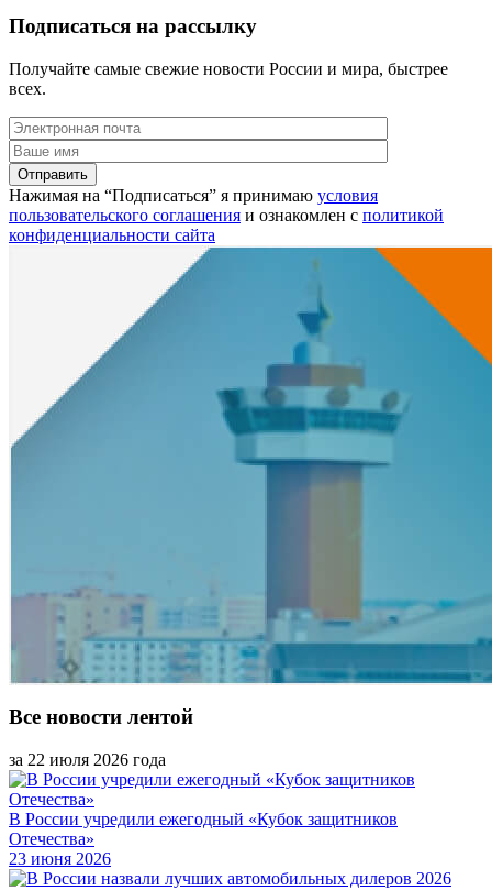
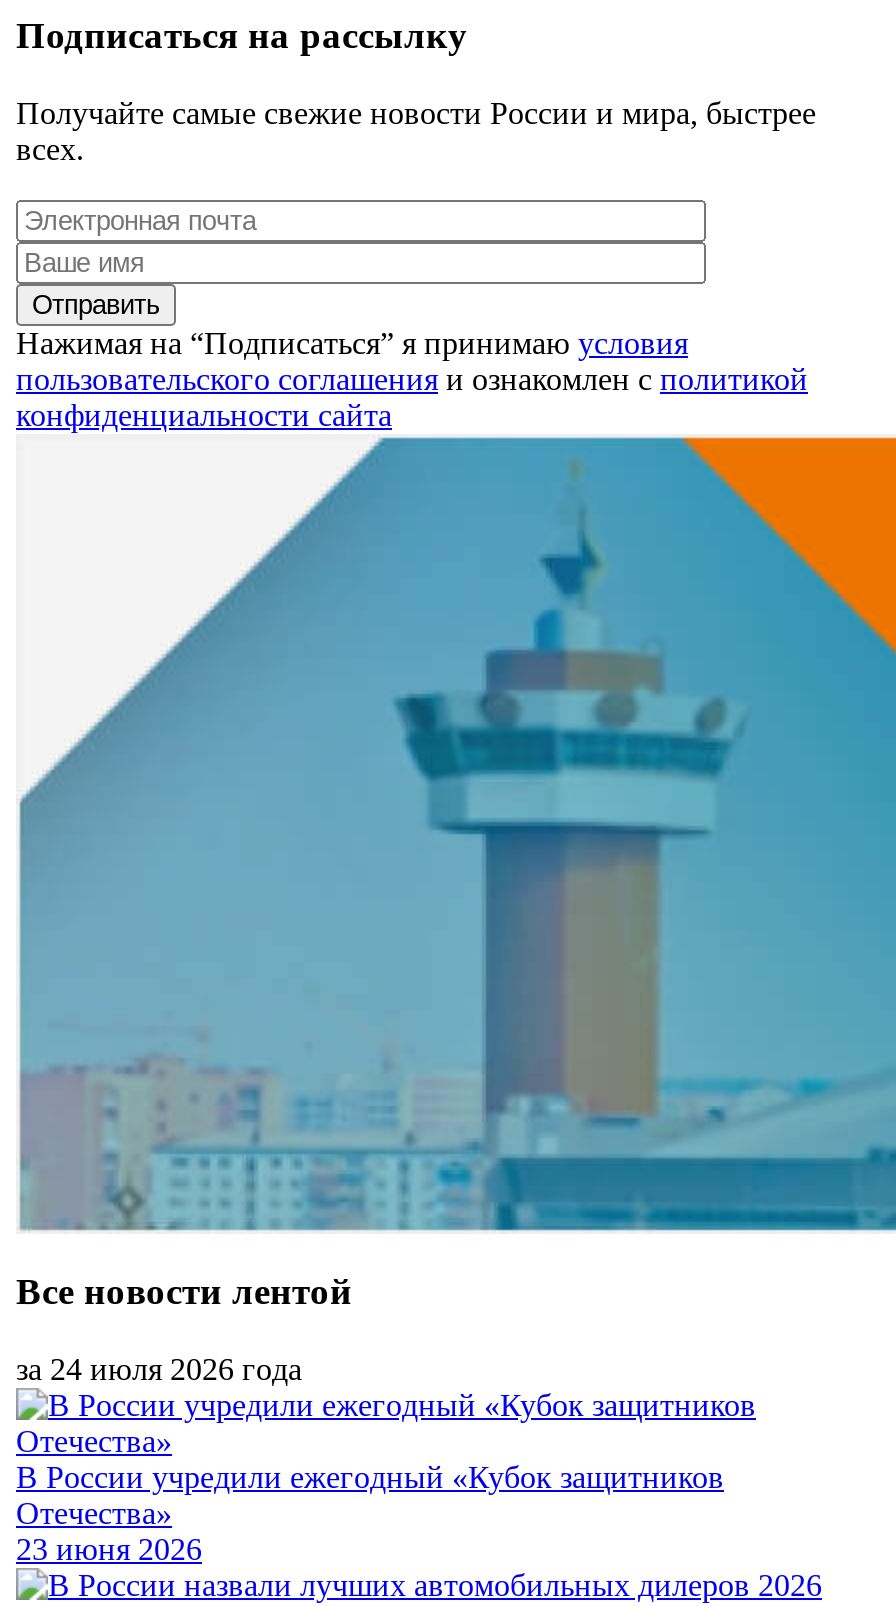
- за 22 июля 2026 года
+ за 24 июля 2026 года
